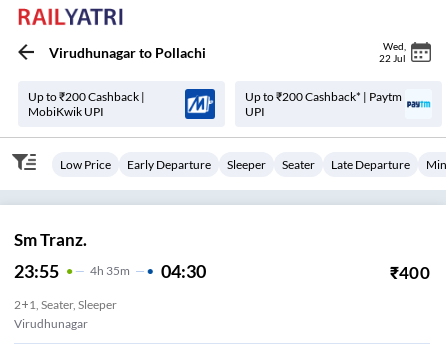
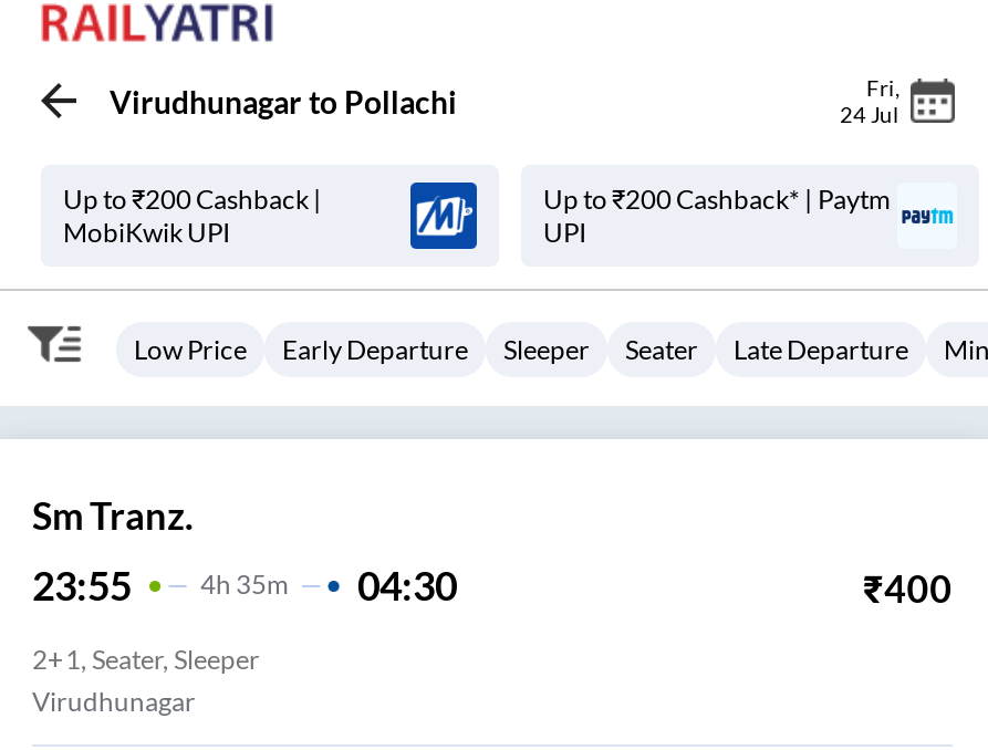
- Wed
- 22 Jul
+ Fri
+ 24 Jul
